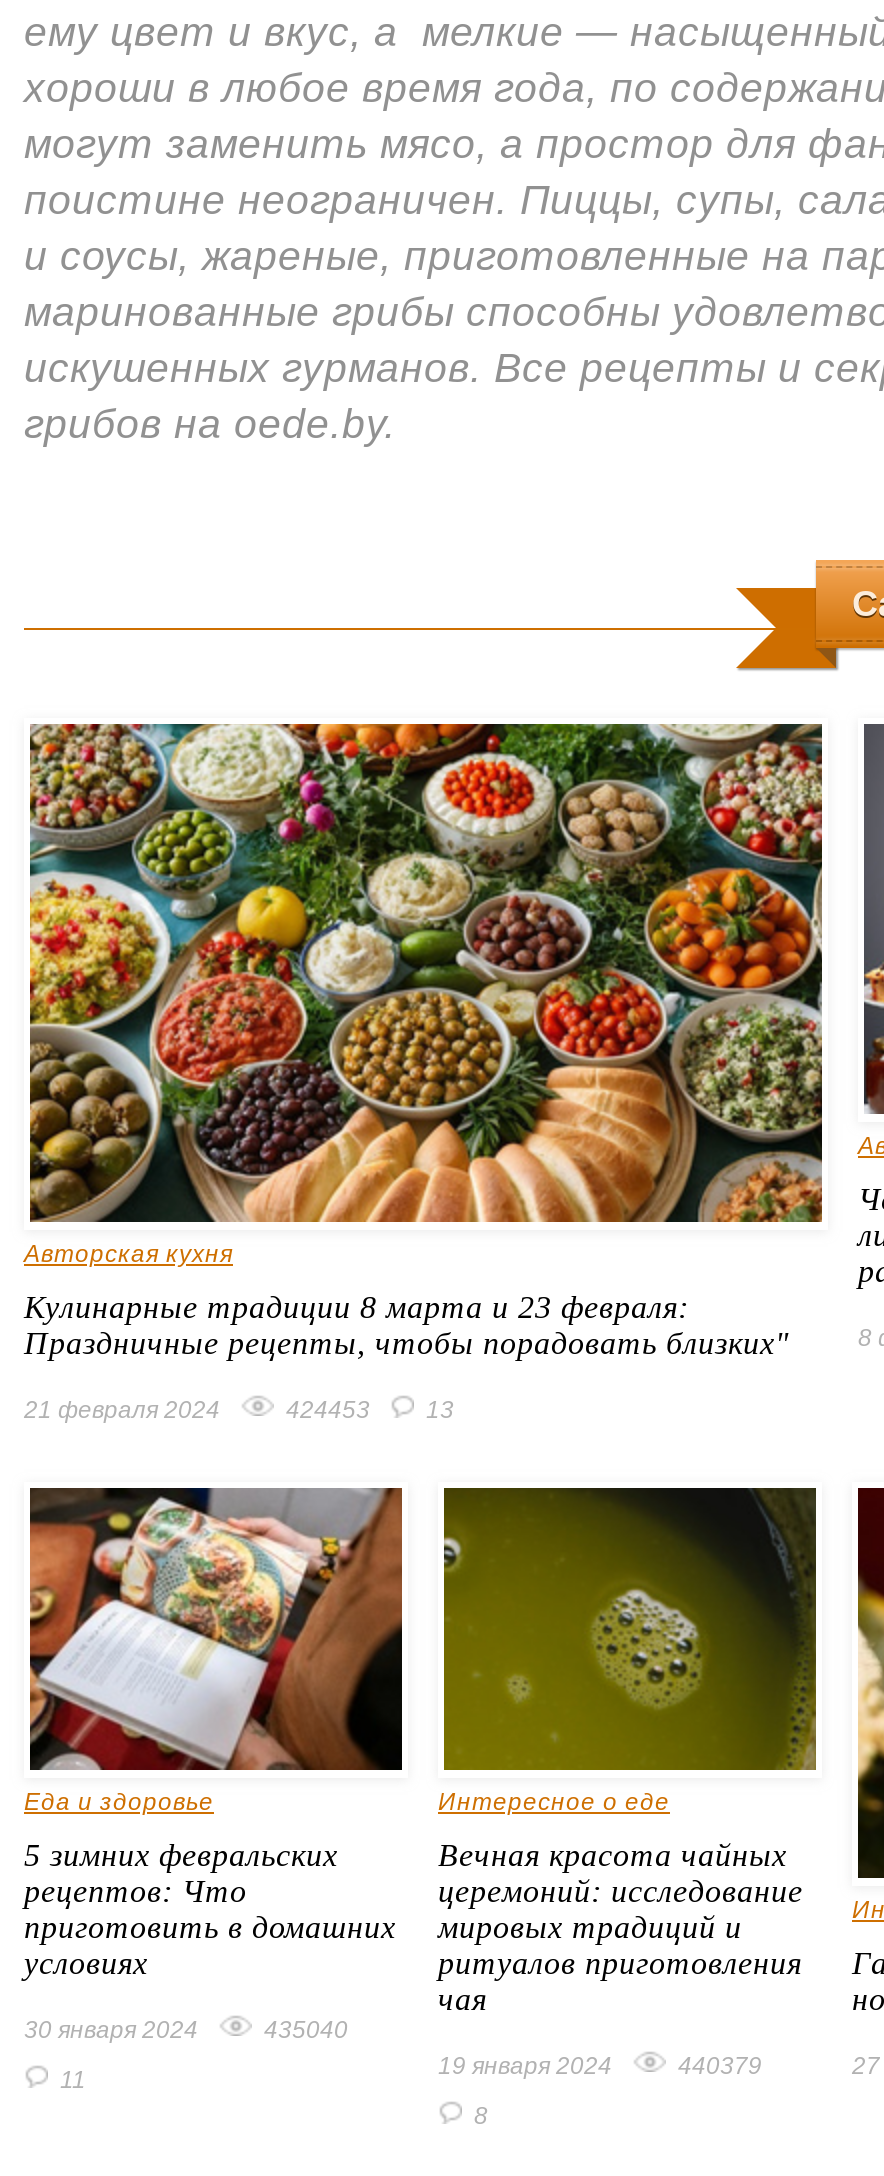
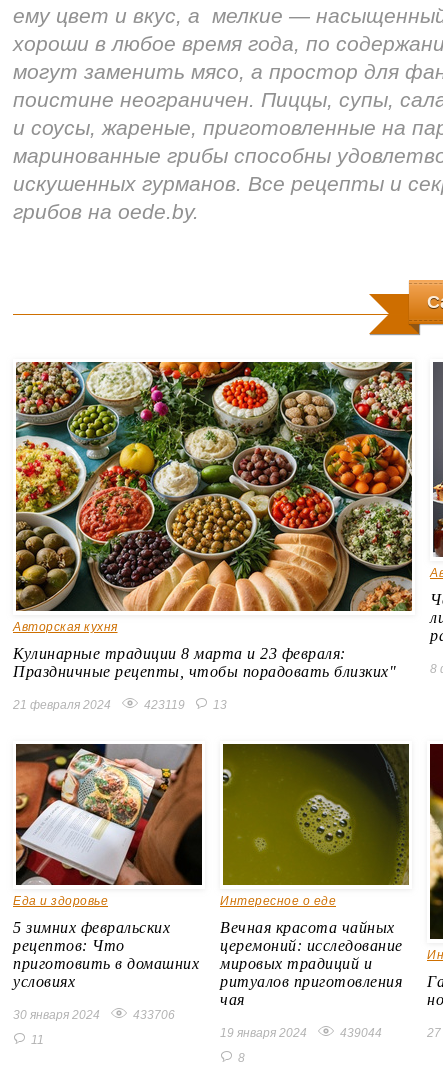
- 424453 13
+ 423119 13

- 435040
+ 433706

- 440379
+ 439044
